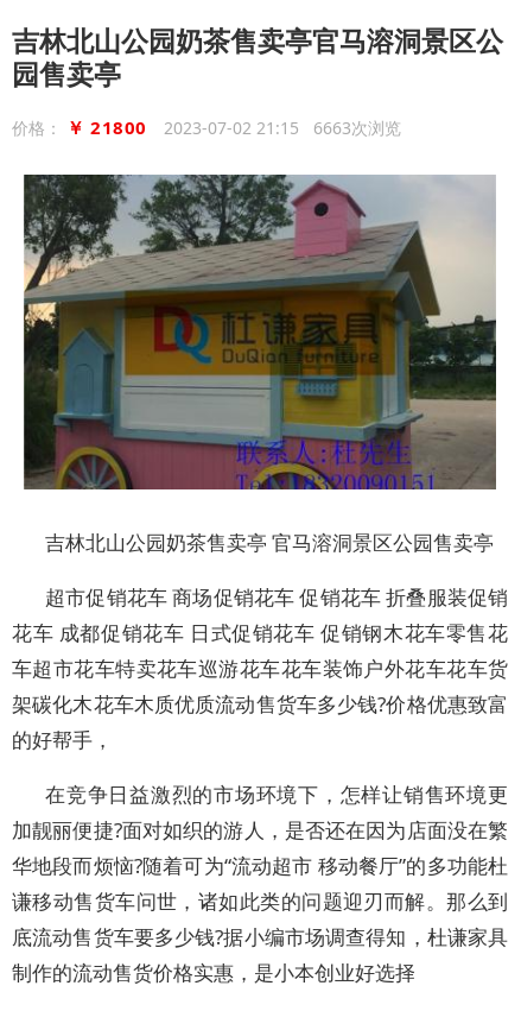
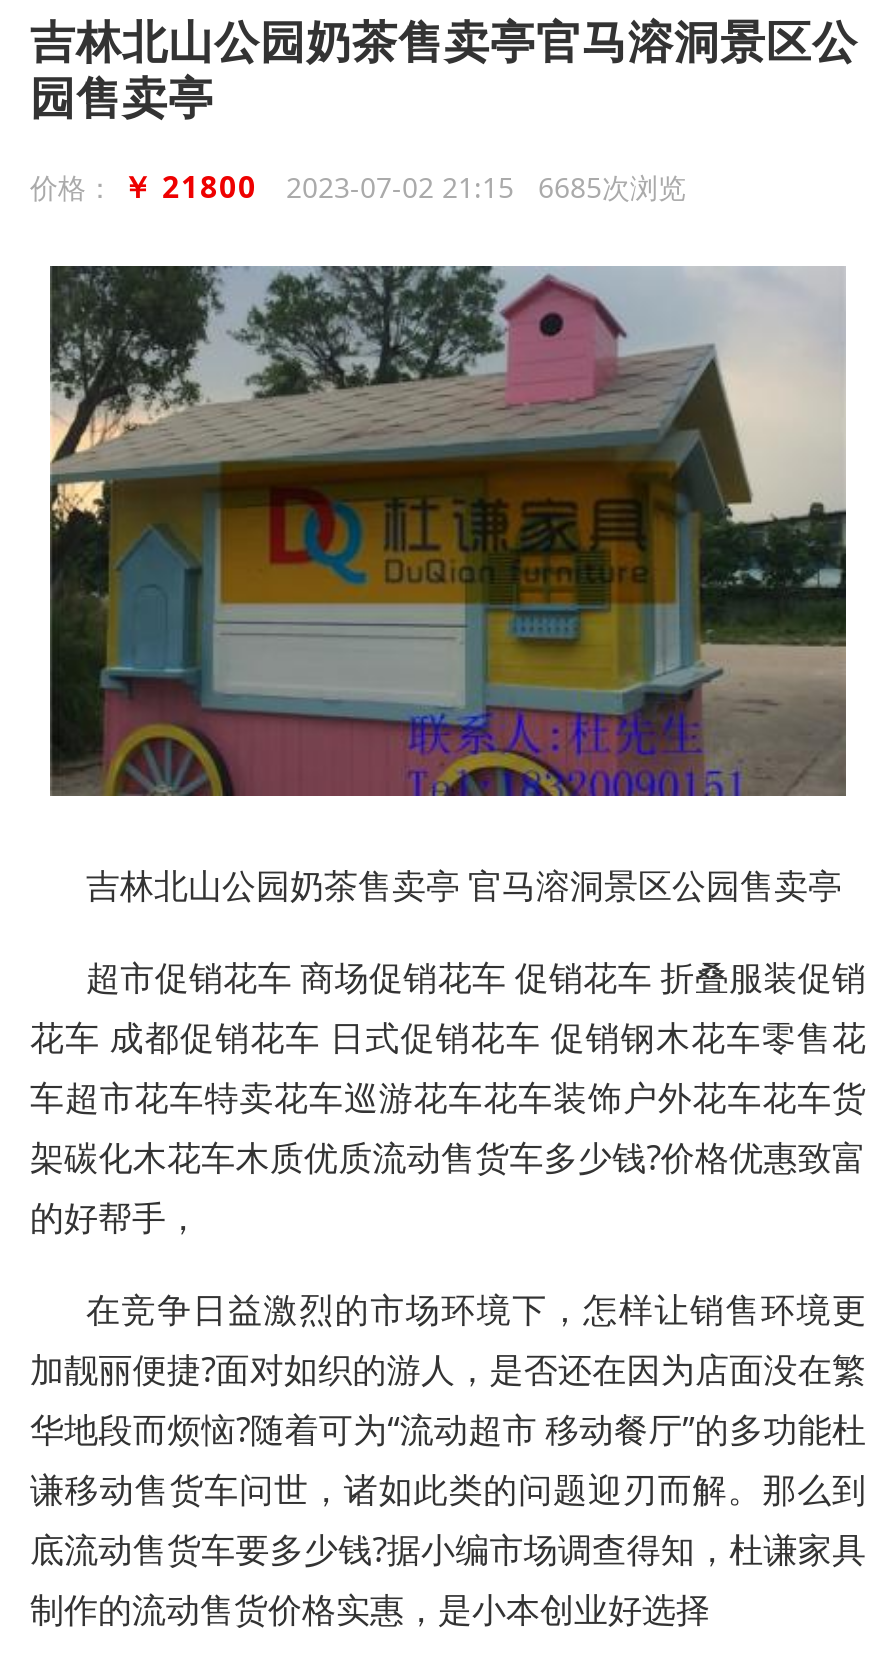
- 价格：￥ 21800 2023-07-02 21:15 6663次浏览
+ 价格：￥ 21800 2023-07-02 21:15 6685次浏览
